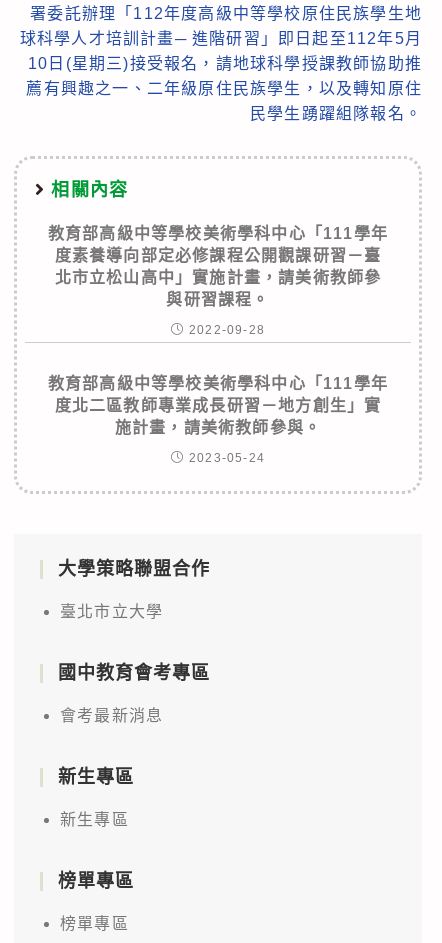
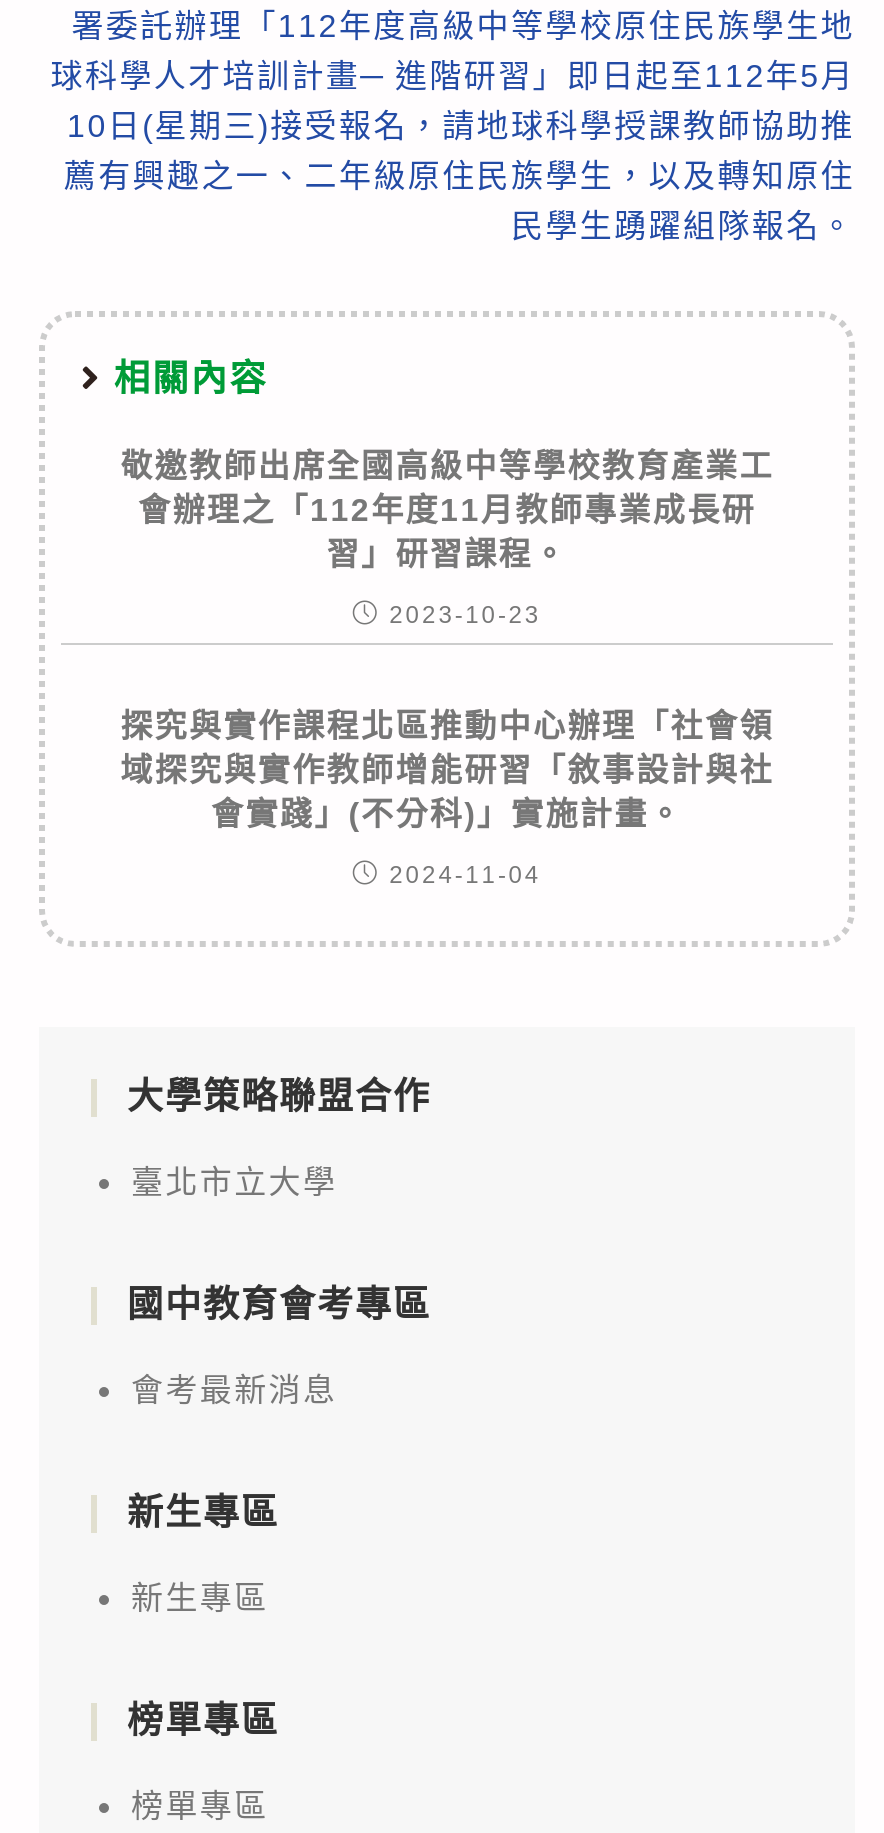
- 教育部高級中等學校美術學科中心「111學年
- 度素養導向部定必修課程公開觀課研習－臺
- 北市立松山高中」實施計畫，請美術教師參
- 與研習課程。
+ 敬邀教師出席全國高級中等學校教育產業工
+ 會辦理之「112年度11月教師專業成長研
+ 習」研習課程。

- 2022-09-28
+ 2023-10-23

- 教育部高級中等學校美術學科中心「111學年
- 度北二區教師專業成長研習－地方創生」實
- 施計畫，請美術教師參與。
+ 探究與實作課程北區推動中心辦理「社會領
+ 域探究與實作教師增能研習「敘事設計與社
+ 會實踐」(不分科)」實施計畫。

- 2023-05-24
+ 2024-11-04
